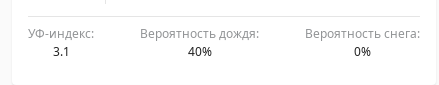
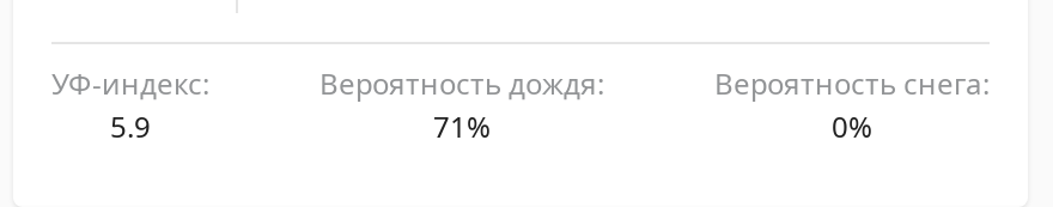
- 3.1
+ 5.9

- 40%
+ 71%
